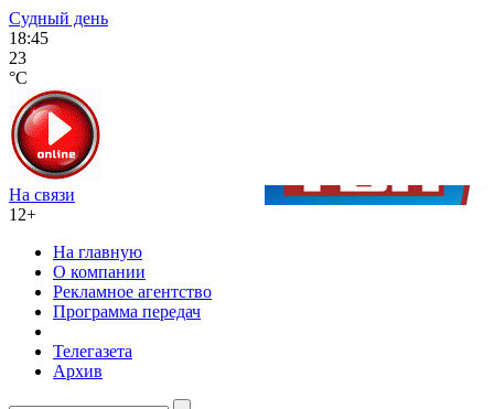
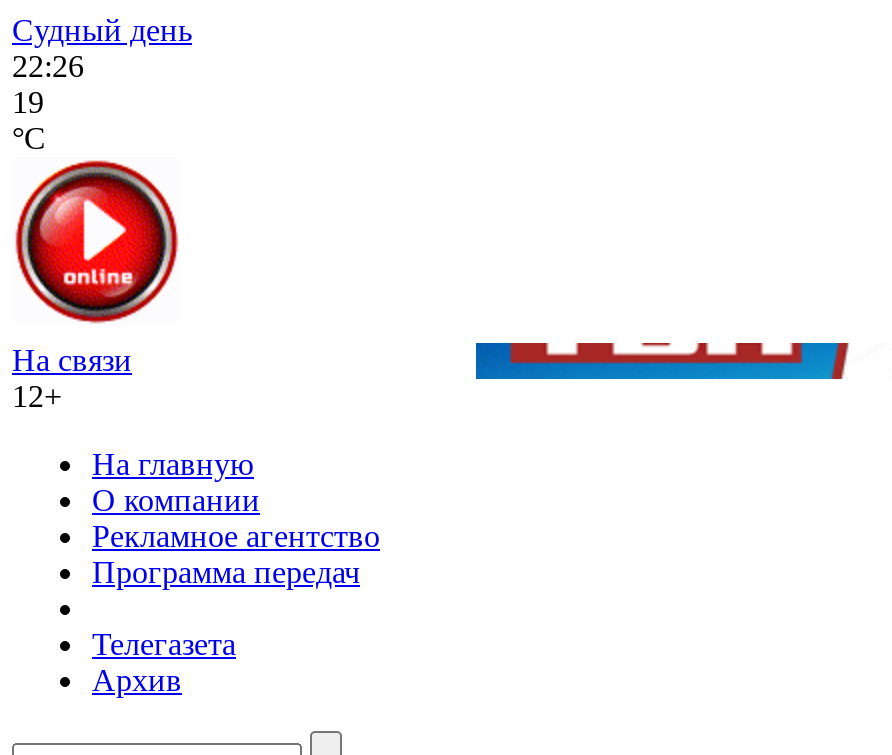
- 18:45
+ 22:26

- 23
+ 19
